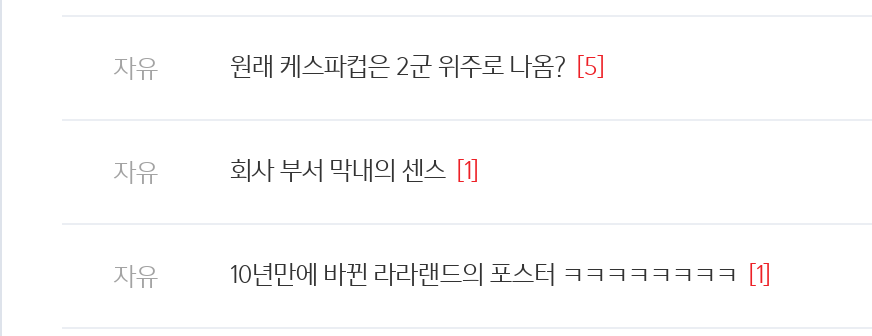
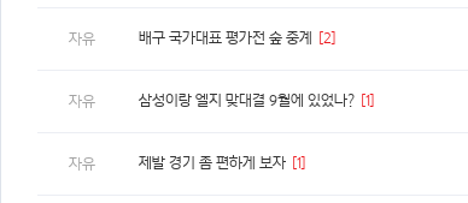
- 원래 케스파컵은 2군 위주로 나옴? [5]
+ 배구 국가대표 평가전 숲 중계 [2]

- 회사 부서 막내의 센스 [1]
+ 삼성이랑 엘지 맞대결 9월에 있었나? [1]

- 10년만에 바뀐 라라랜드의 포스터 ㅋㅋㅋㅋㅋㅋㅋㅋ [1]
+ 제발 경기 좀 편하게 보자 [1]
